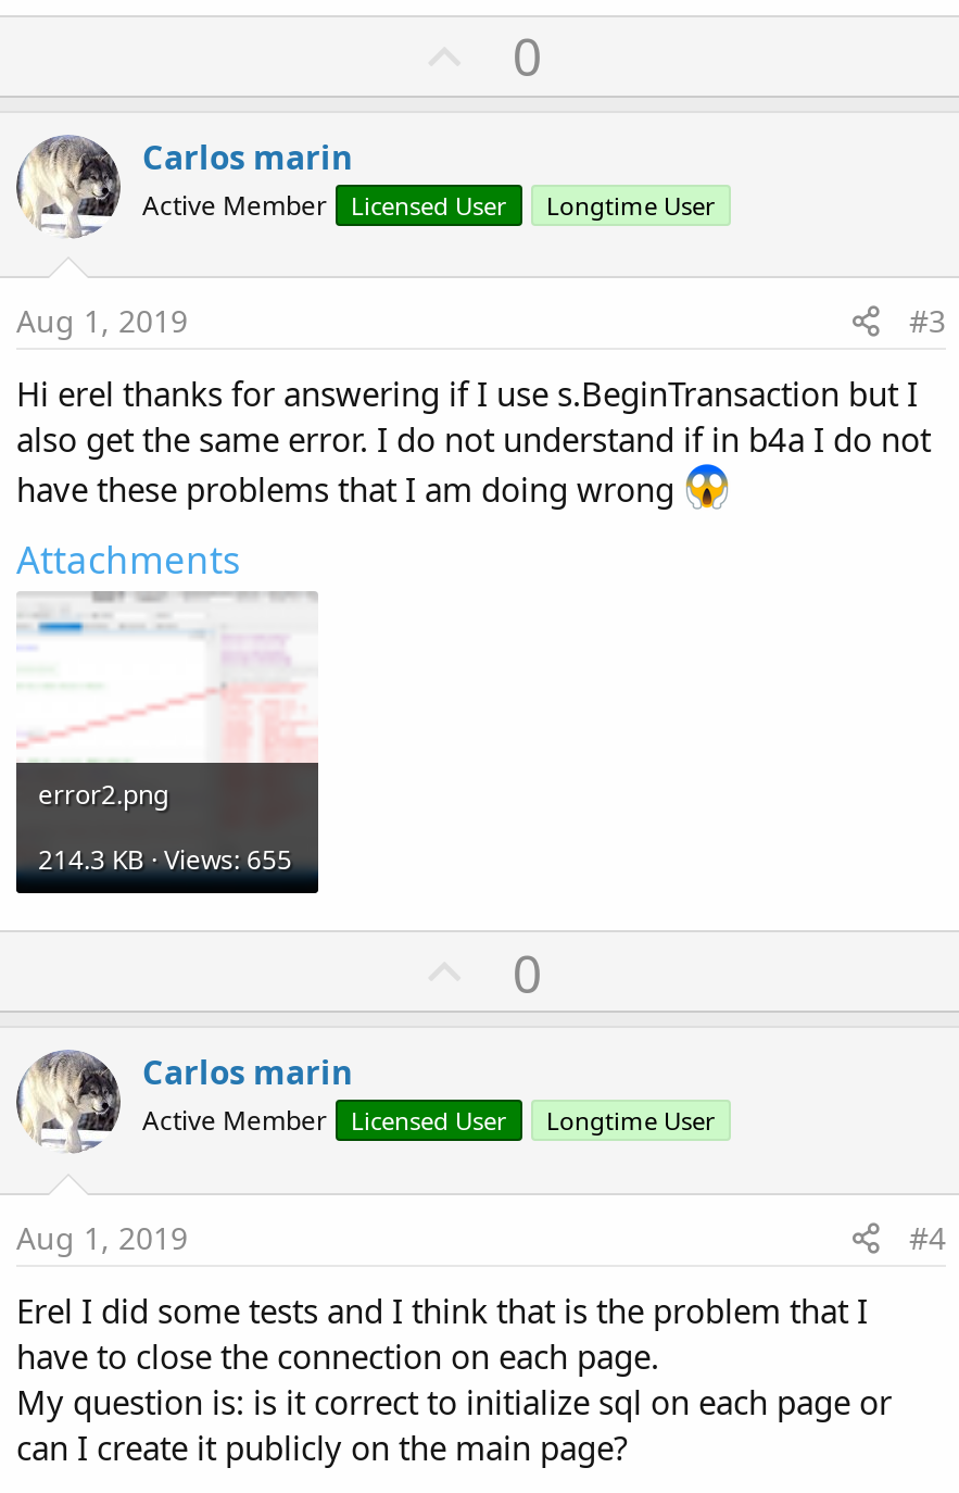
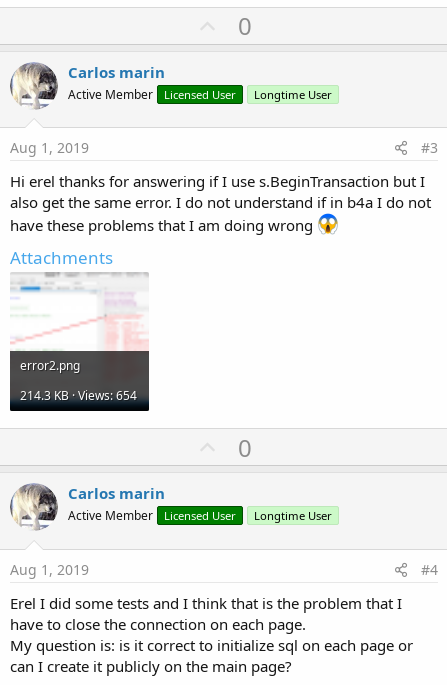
- 214.3 KB · Views: 655
+ 214.3 KB · Views: 654
